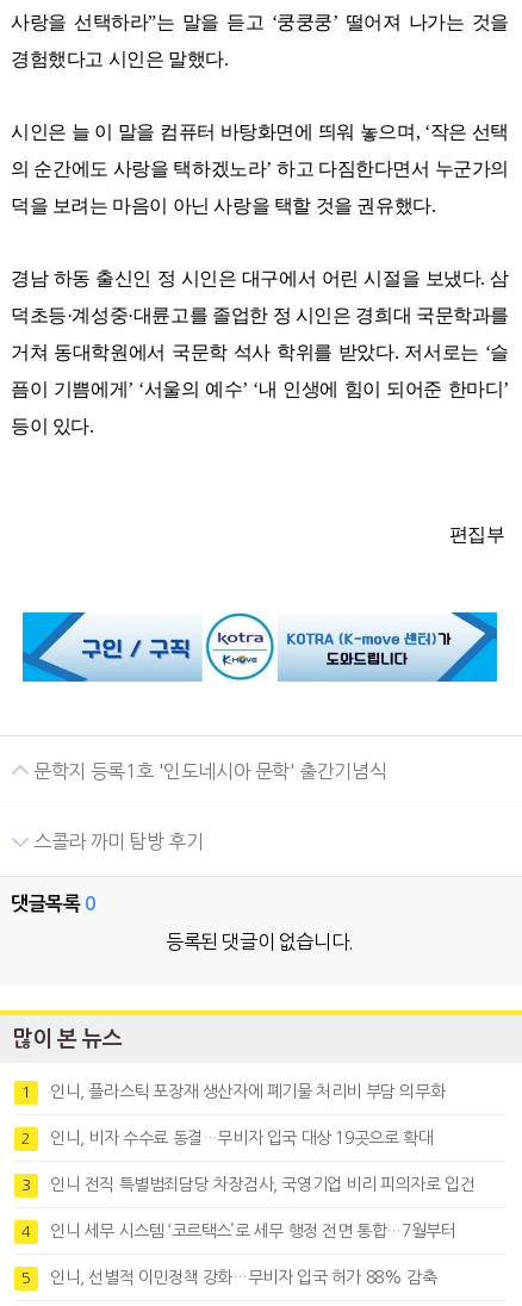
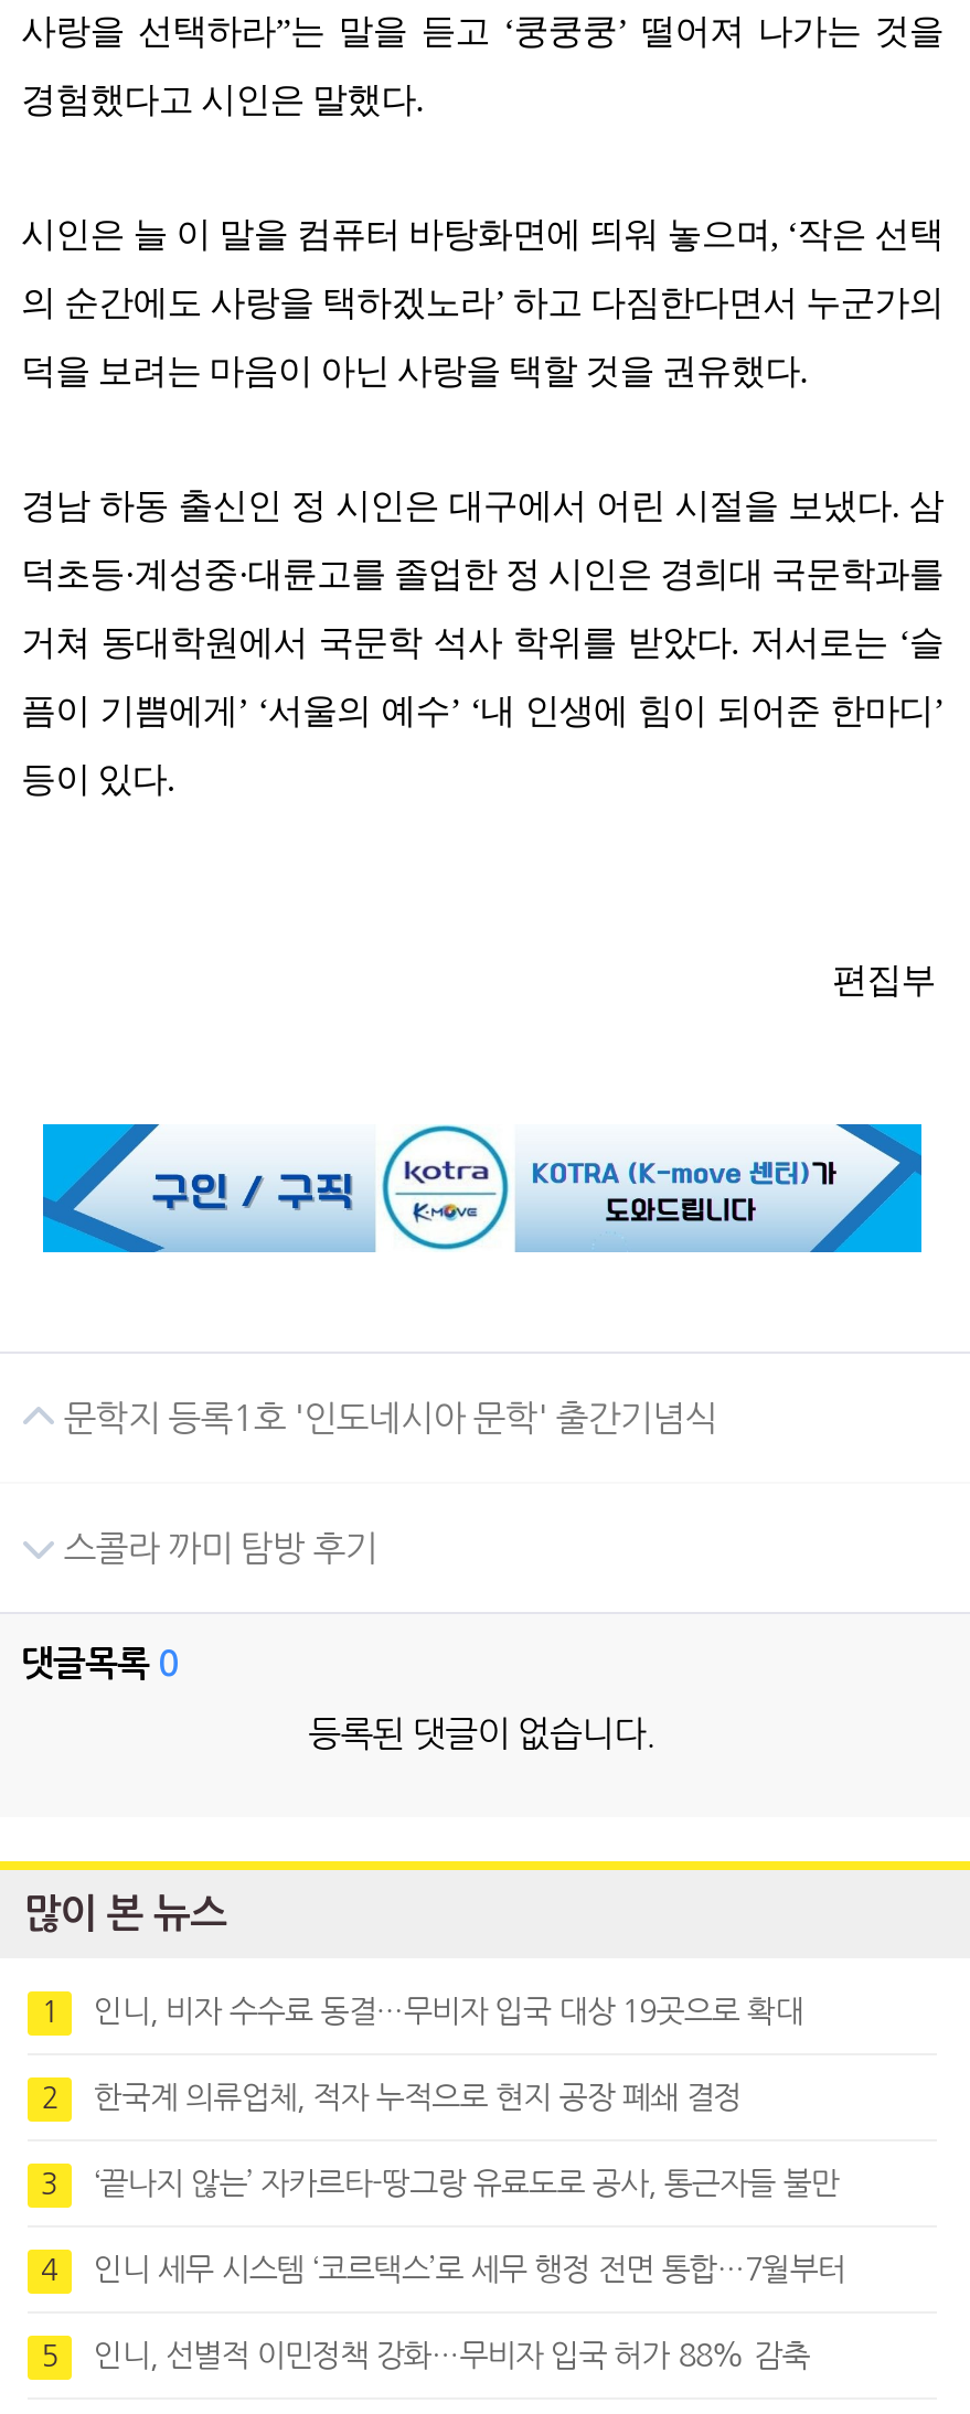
- 인니, 플라스틱 포장재 생산자에 폐기물 처리비 부담 의무화

+ 한국계 의류업체, 적자 누적으로 현지 공장 폐쇄 결정

moved up: 인니, 비자 수수료 동결…무비자 입국 대상 19곳으로 확대

- 인니 전직 특별범죄담당 차장검사, 국영기업 비리 피의자로 입건
+ ‘끝나지 않는’ 자카르타-땅그랑 유료도로 공사, 통근자들 불만
